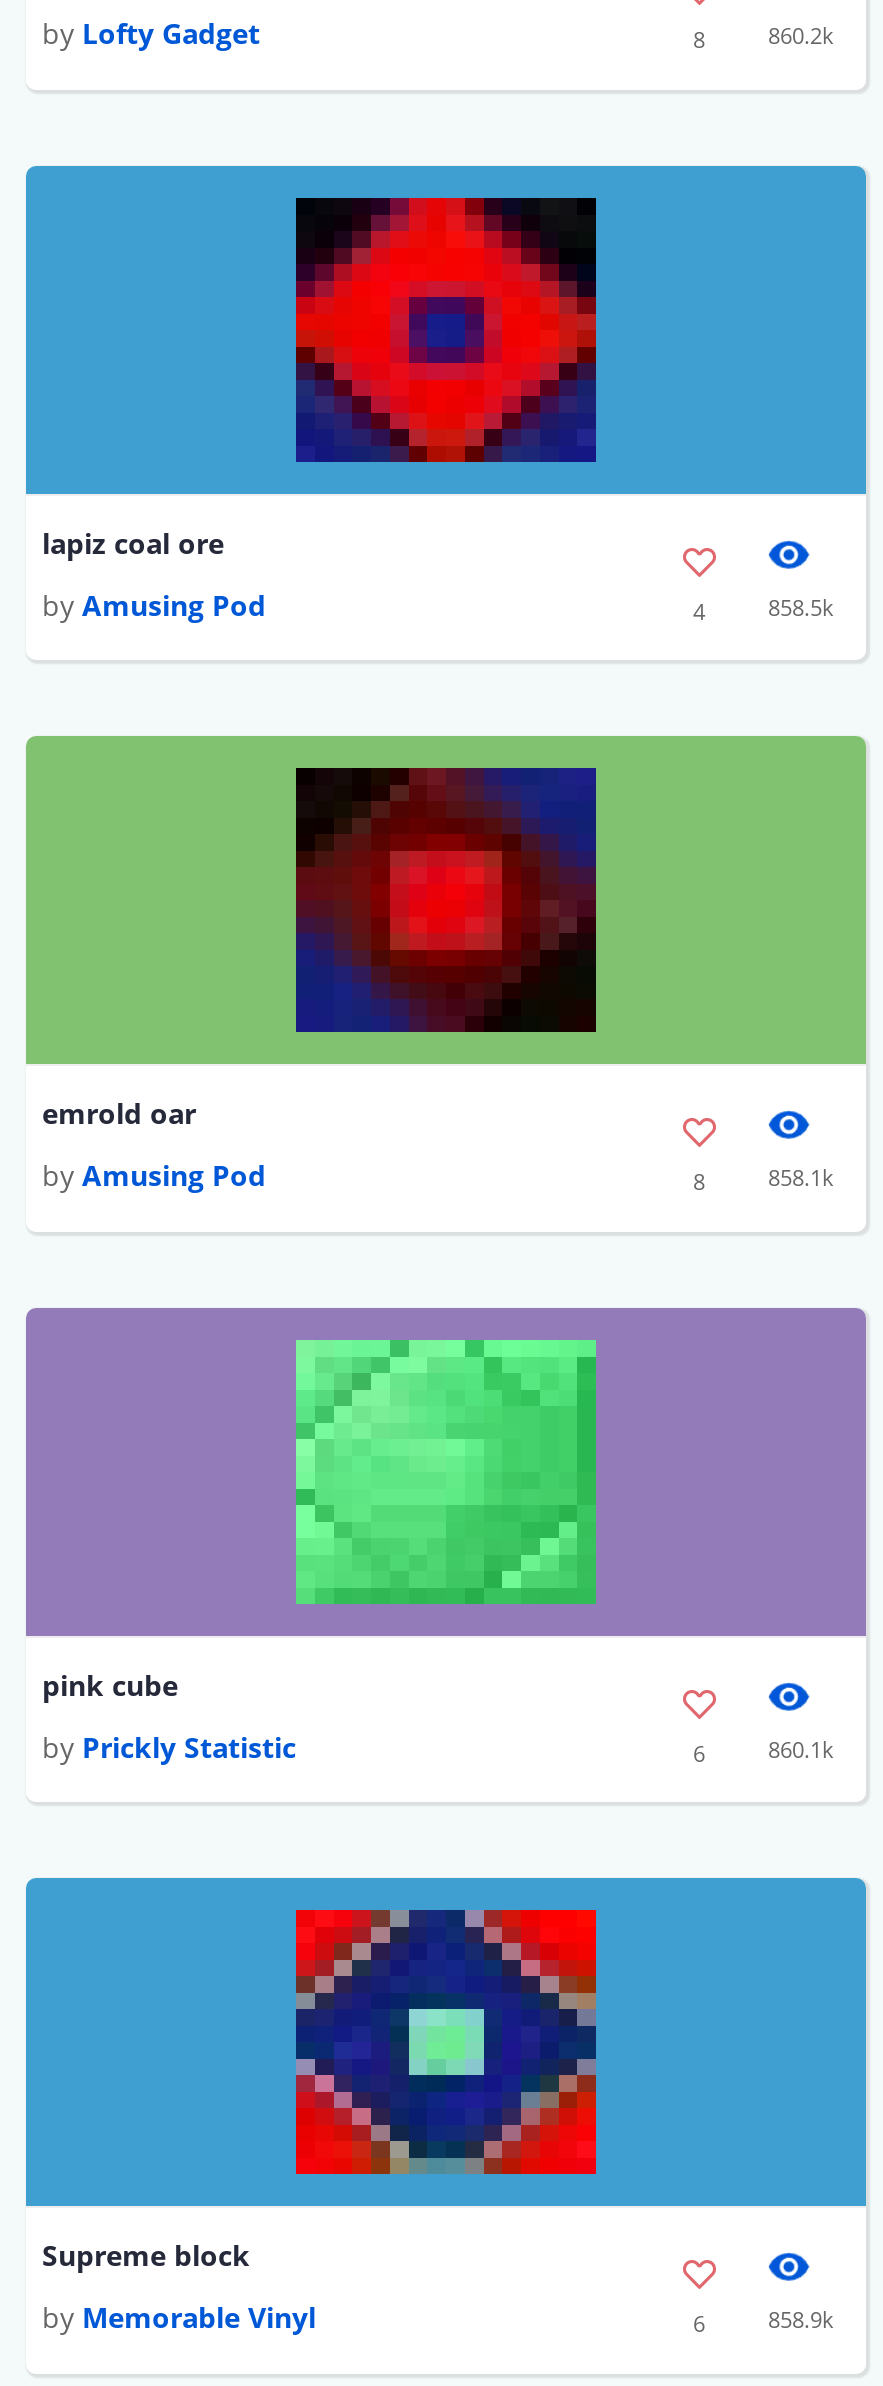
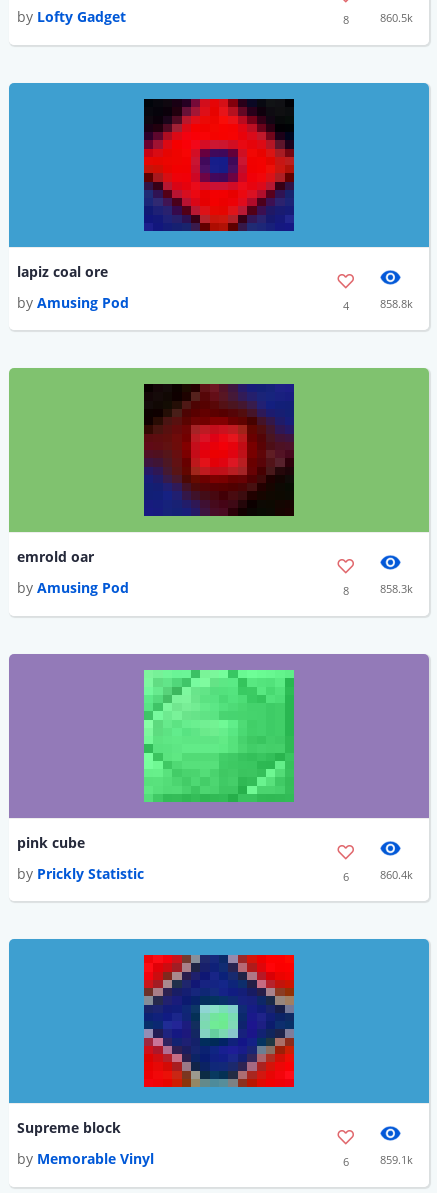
- 860.2k
+ 860.5k

- 858.5k
+ 858.8k

- 858.1k
+ 858.3k

- 860.1k
+ 860.4k

- 858.9k
+ 859.1k
